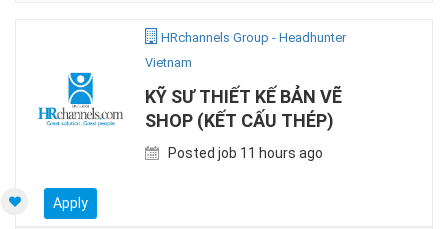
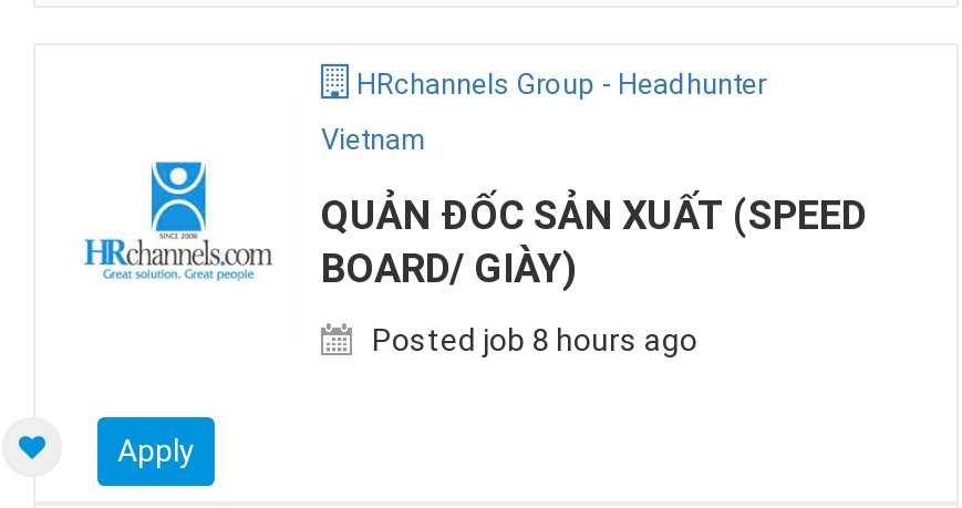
- KỸ SƯ THIẾT KẾ BẢN VẼ
- SHOP (KẾT CẤU THÉP)
+ QUẢN ĐỐC SẢN XUẤT (SPEED
+ BOARD/ GIÀY)

- Posted job 11 hours ago
+ Posted job 8 hours ago
